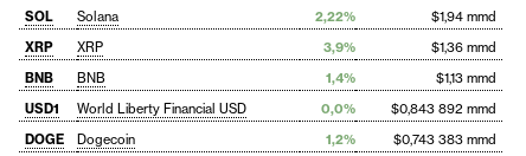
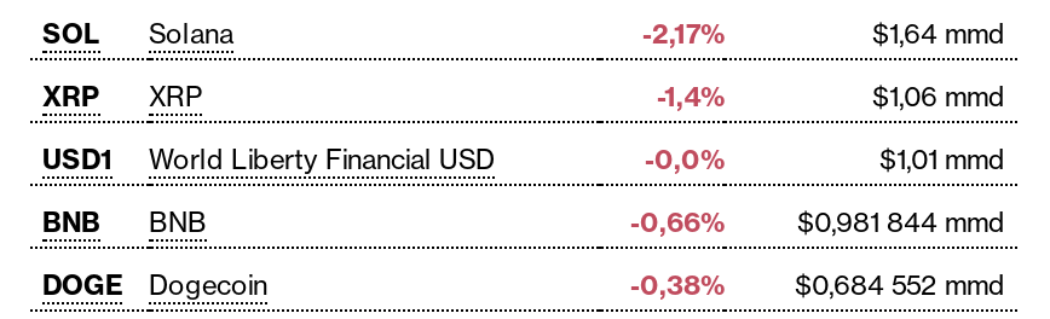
- 2,22%
+ -2,17%

- $1,94 mmd
+ $1,64 mmd

- 3,9%
- $1,36 mmd
+ -1,4%
+ $1,06 mmd
+ -0,0%
+ $1,01 mmd

moved down: BNB | BNB

- 1,4%
- $1,13 mmd
- 0,0%
- $0,843 892 mmd
+ -0,66%
+ $0,981 844 mmd

moved up: USD1 | World Liberty Financial USD

- 1,2%
- $0,743 383 mmd
+ -0,38%
+ $0,684 552 mmd
